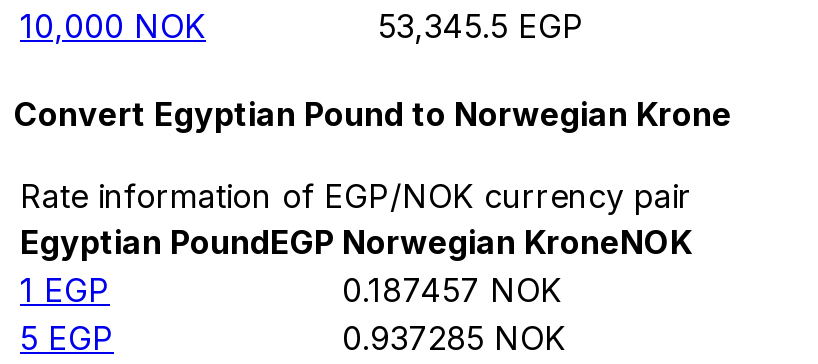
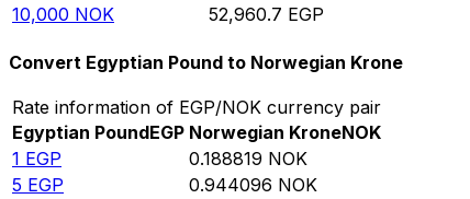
- 53,345.5 EGP
+ 52,960.7 EGP

- 0.187457 NOK
+ 0.188819 NOK

- 0.937285 NOK
+ 0.944096 NOK
